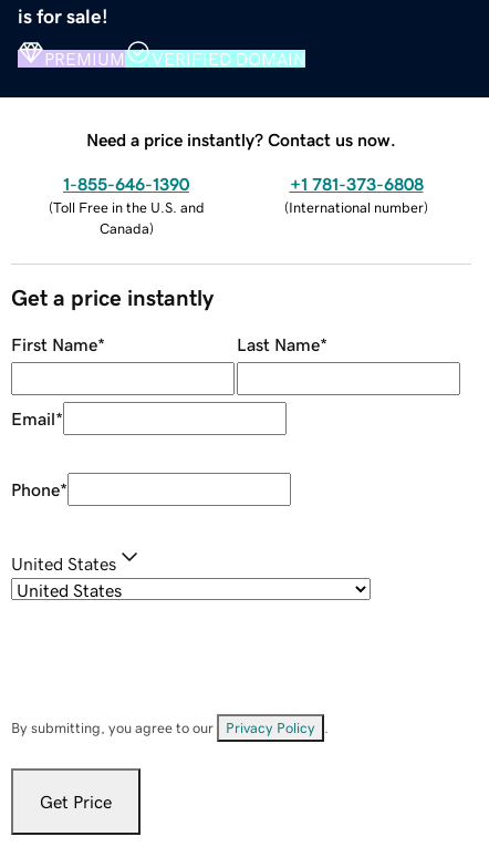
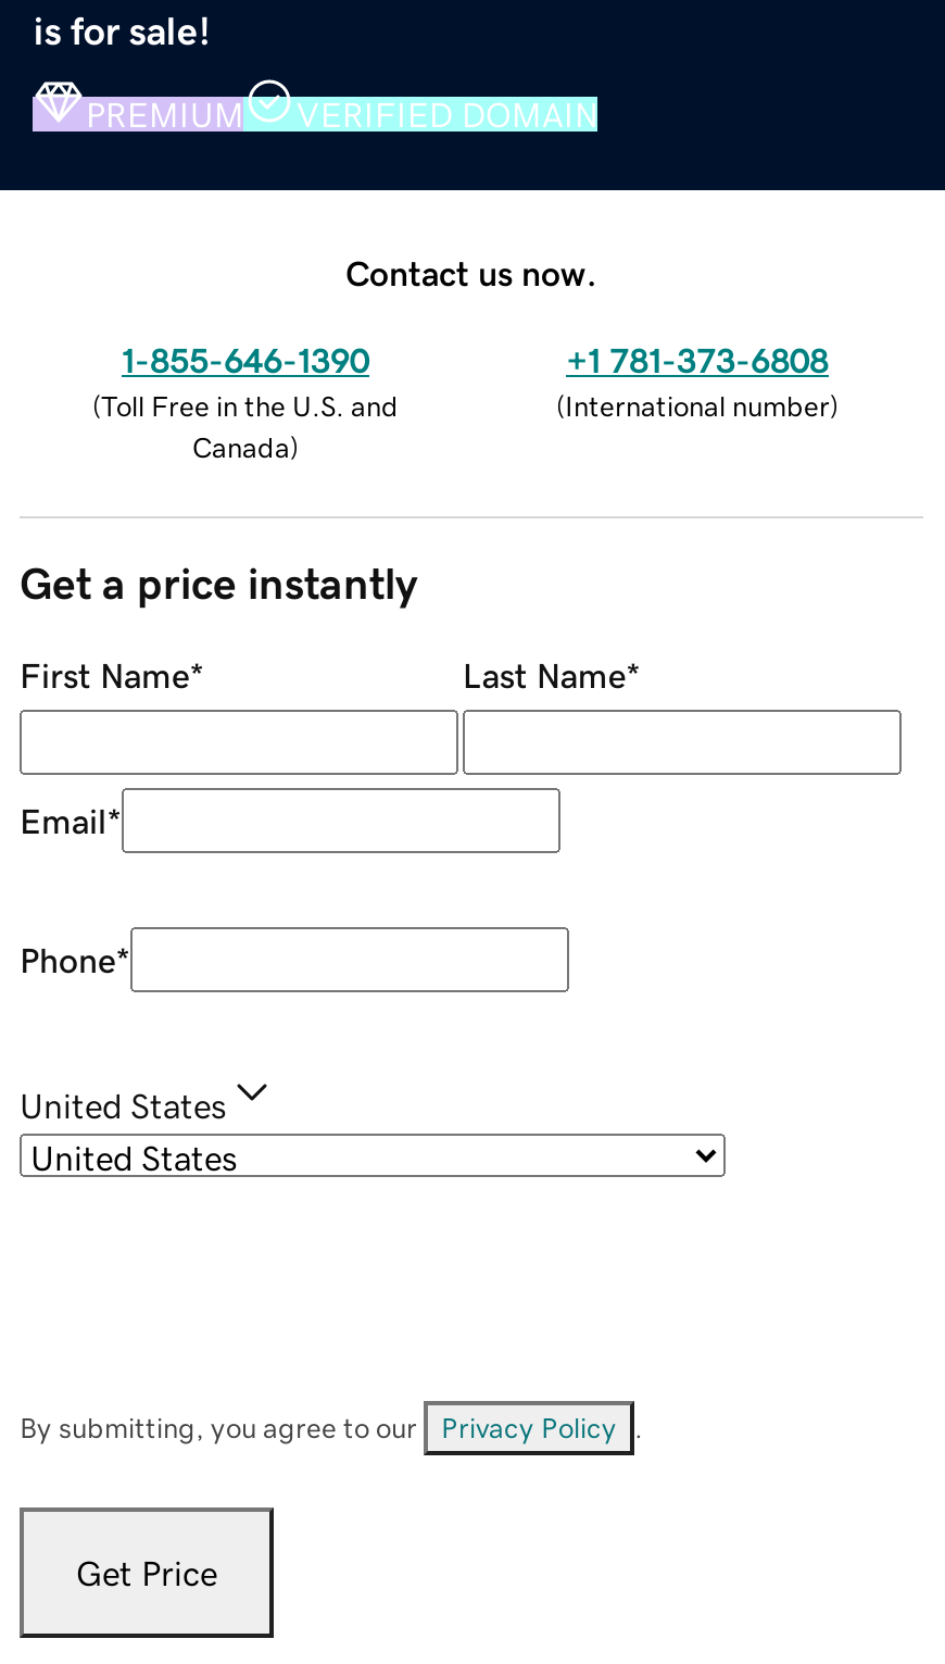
- Need a price instantly? Contact us now.
+ Contact us now.
